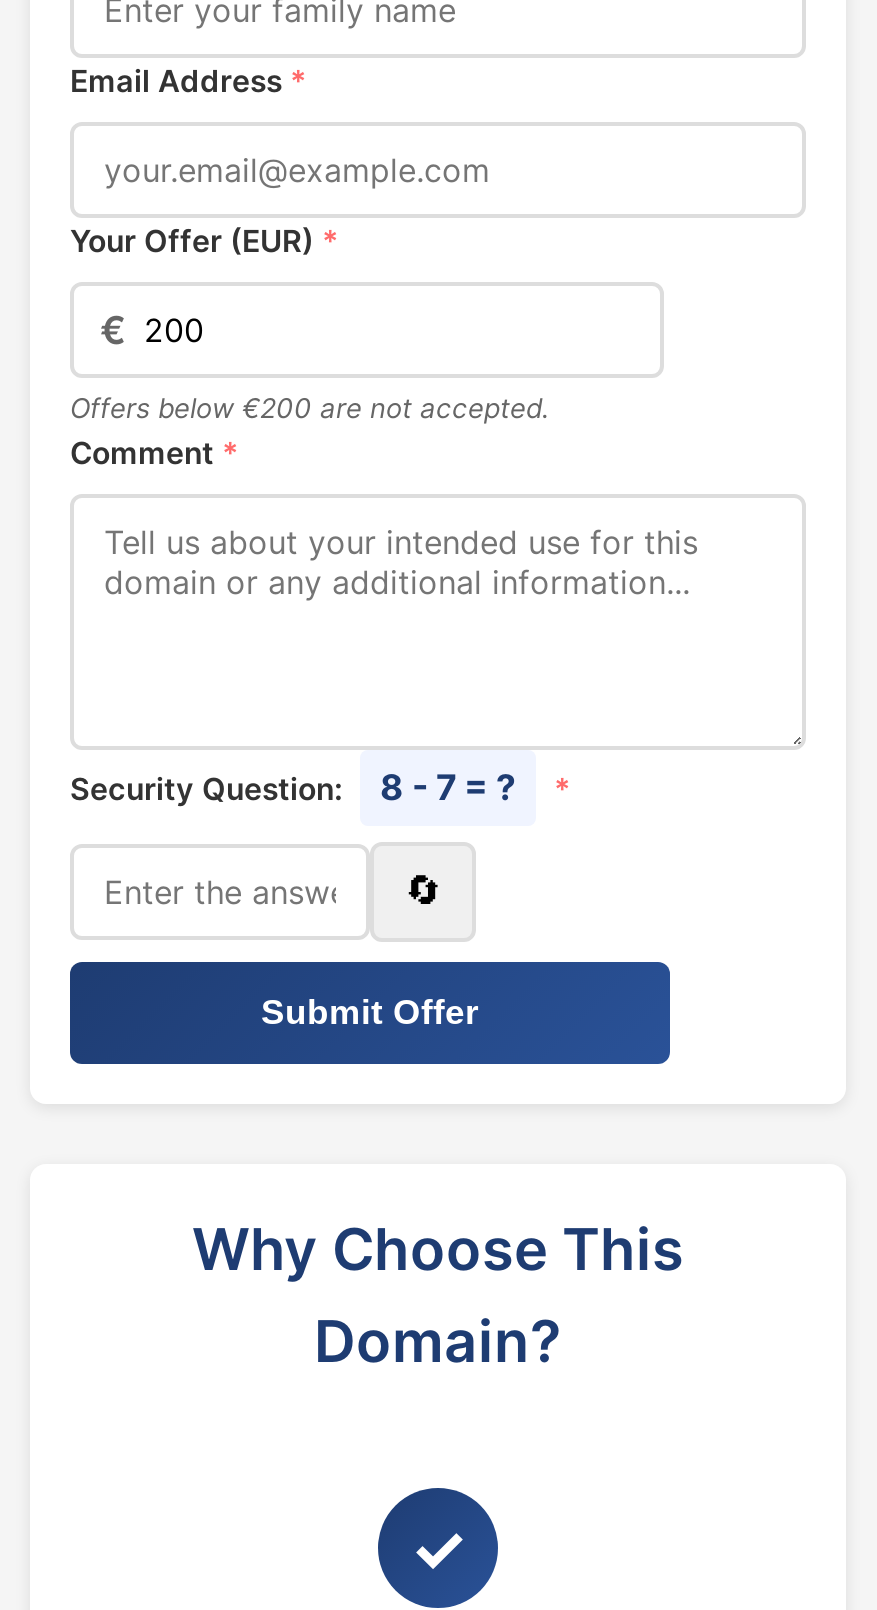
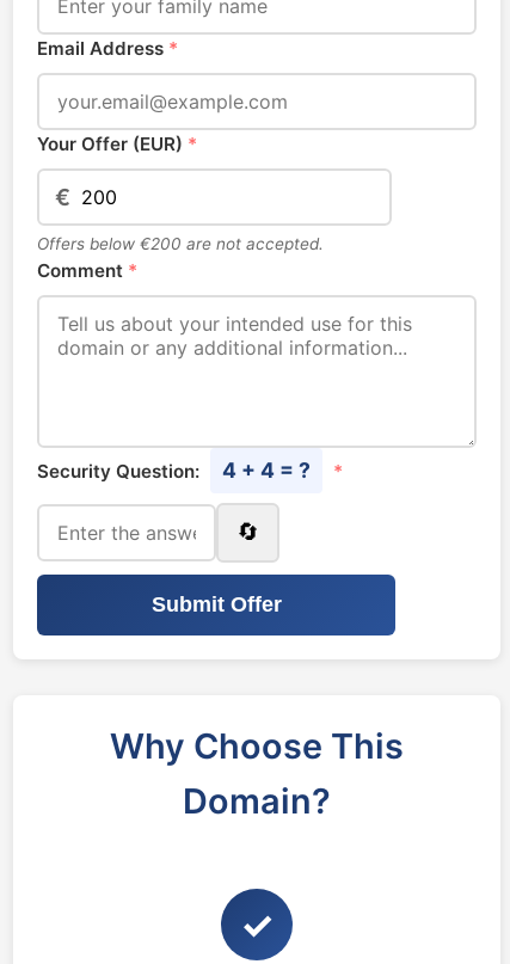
- 8 - 7 = ?
+ 4 + 4 = ?
